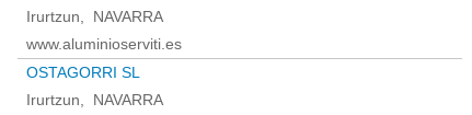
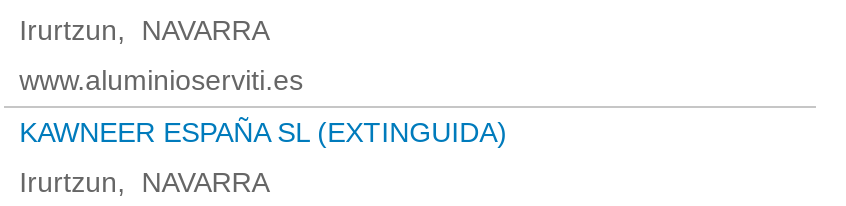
- OSTAGORRI SL
+ KAWNEER ESPAÑA SL (EXTINGUIDA)
